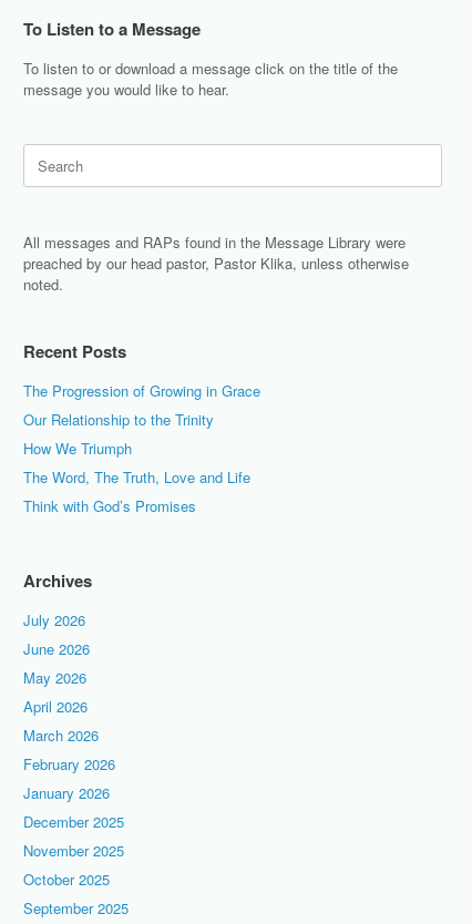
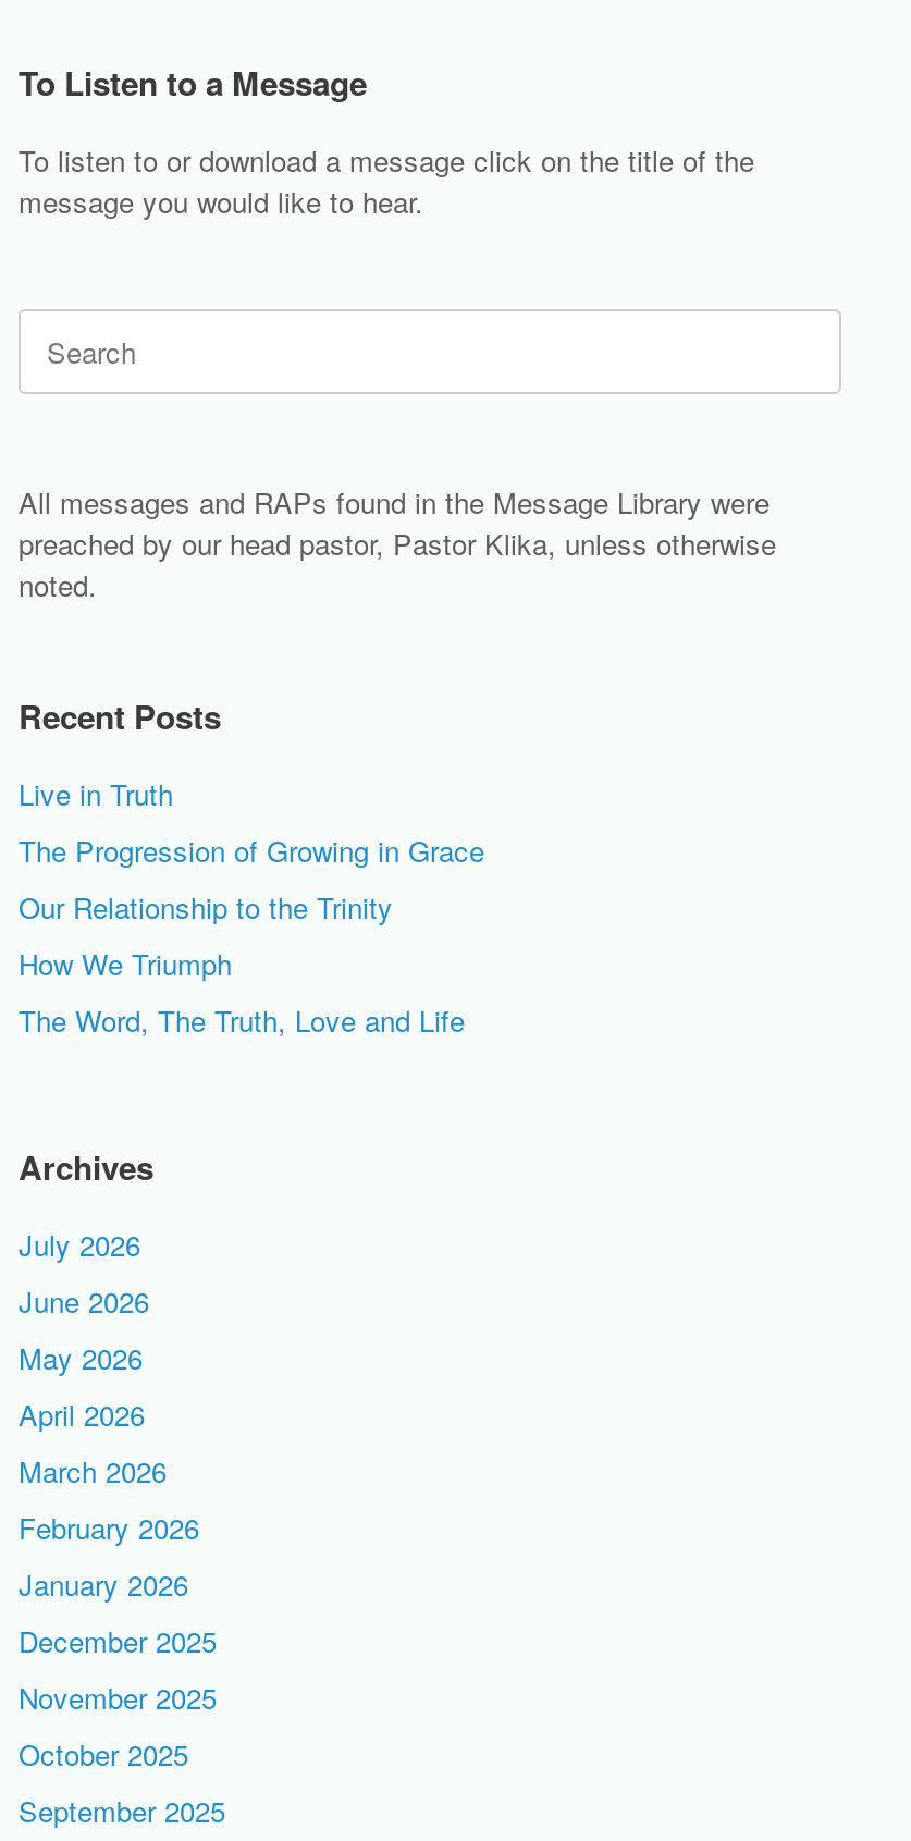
+ Live in Truth

moved down: The Progression of Growing in Grace | Our Relationship to the Trinity | How We Triumph | The Word, The Truth, Love and Life

- Think with God’s Promises
